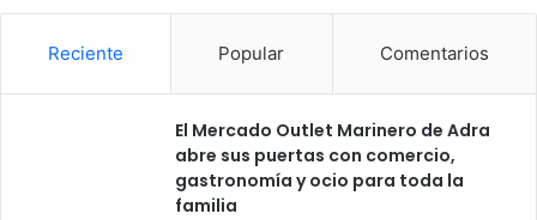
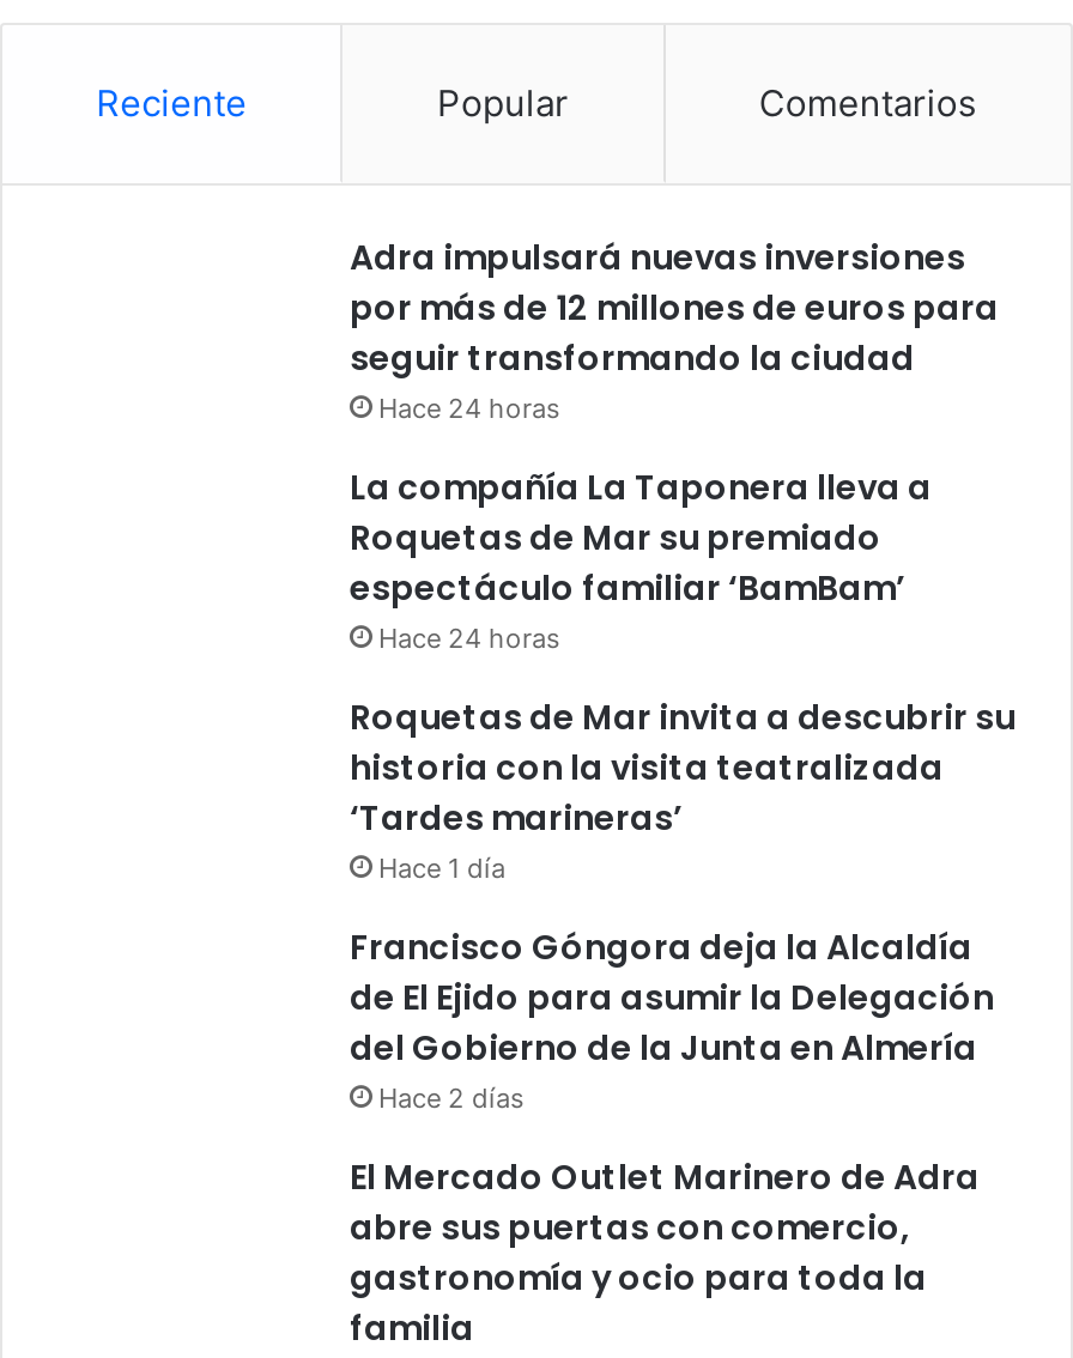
+ Adra impulsará nuevas inversiones
+ por más de 12 millones de euros para
+ seguir transformando la ciudad
+ Hace 24 horas
+ La compañía La Taponera lleva a
+ Roquetas de Mar su premiado
+ espectáculo familiar ‘BamBam’
+ Hace 24 horas
+ Roquetas de Mar invita a descubrir su
+ historia con la visita teatralizada
+ ‘Tardes marineras’
+ Hace 1 día
+ Francisco Góngora deja la Alcaldía
+ de El Ejido para asumir la Delegación
+ del Gobierno de la Junta en Almería
+ Hace 2 días
